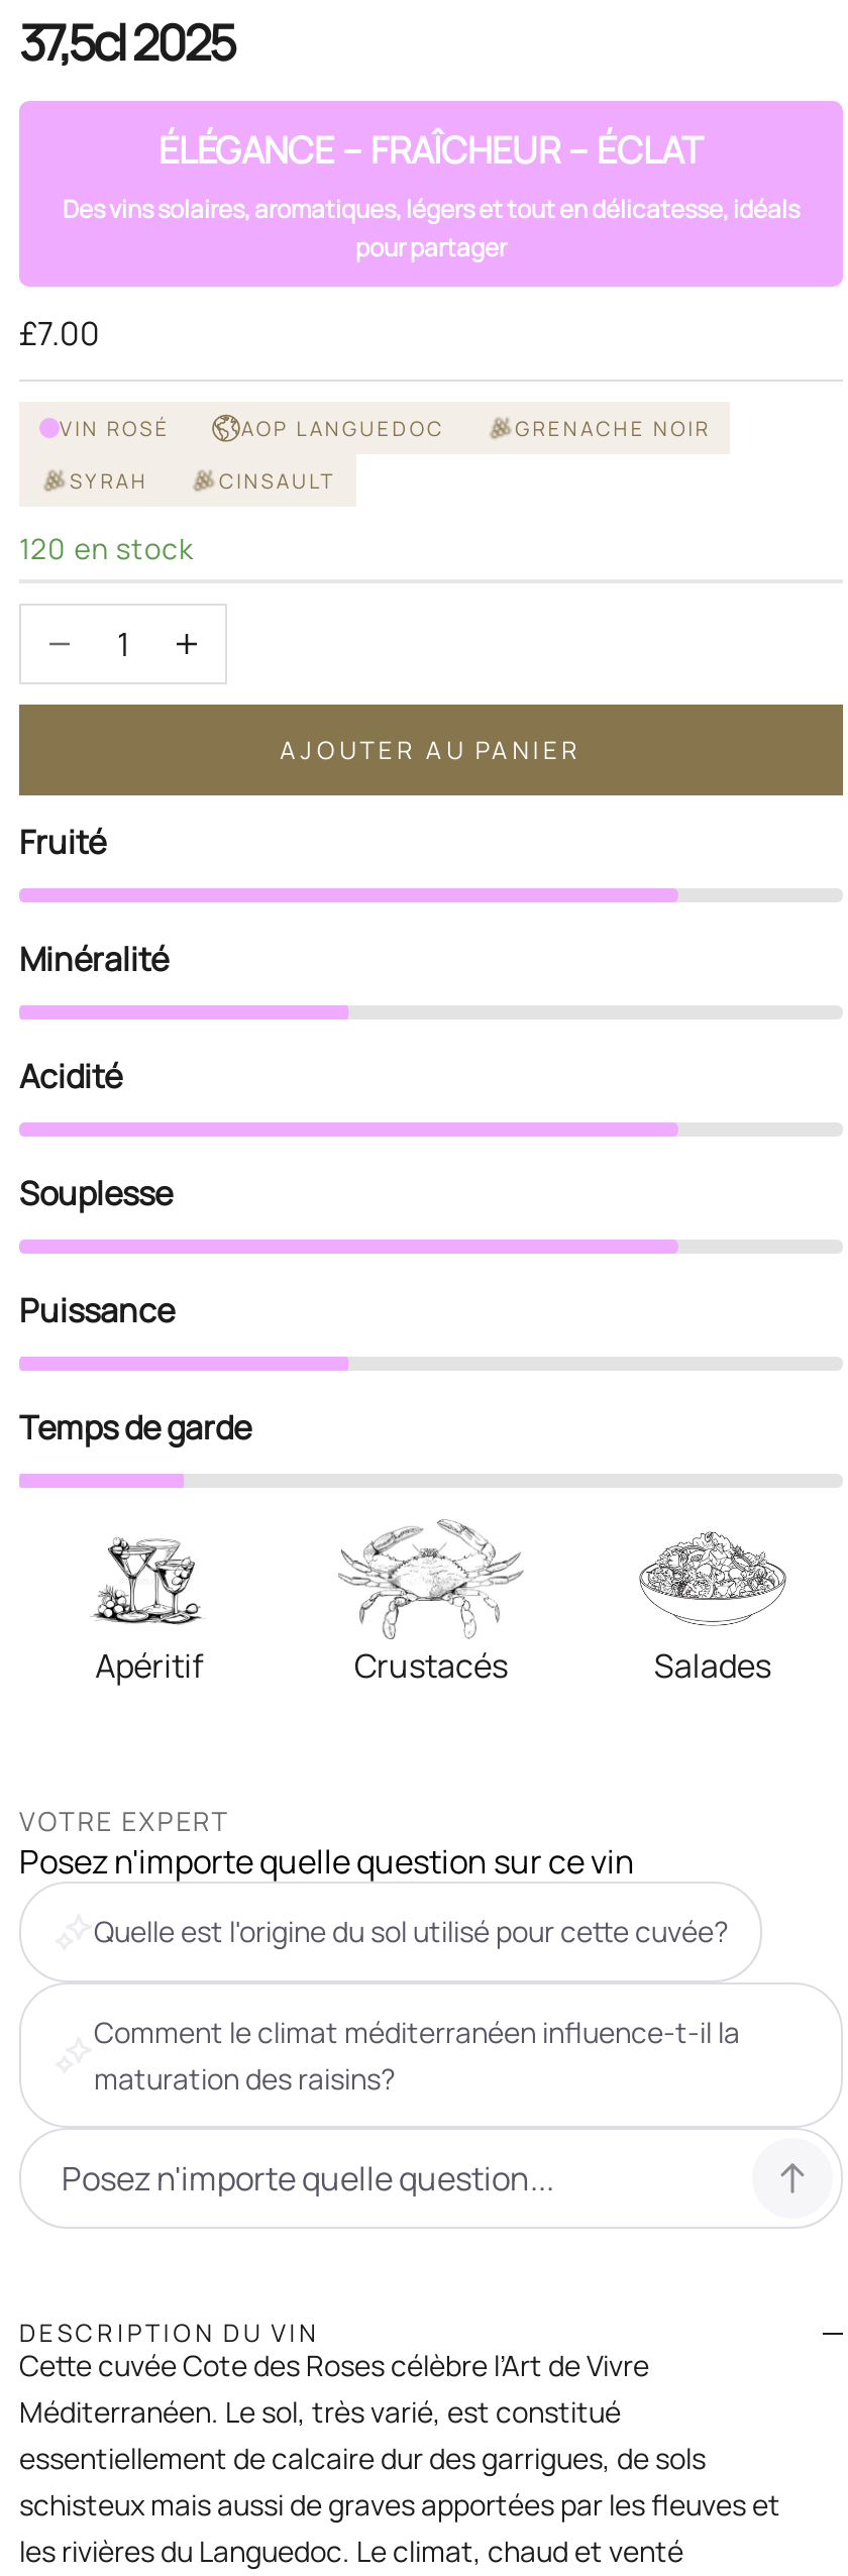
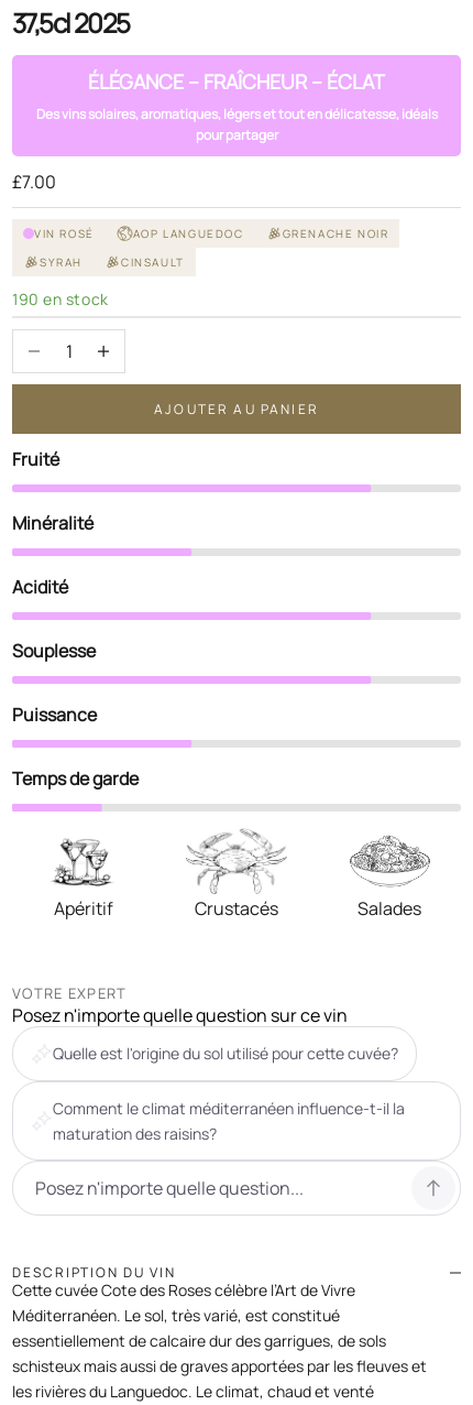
- 120 en stock
+ 190 en stock
